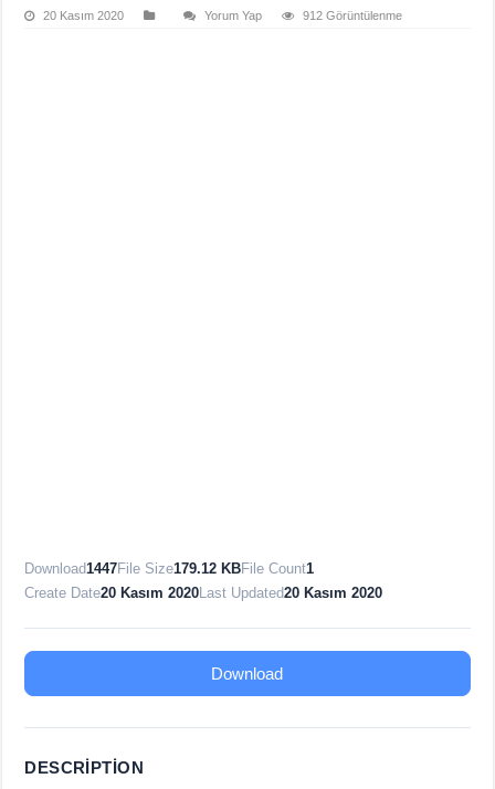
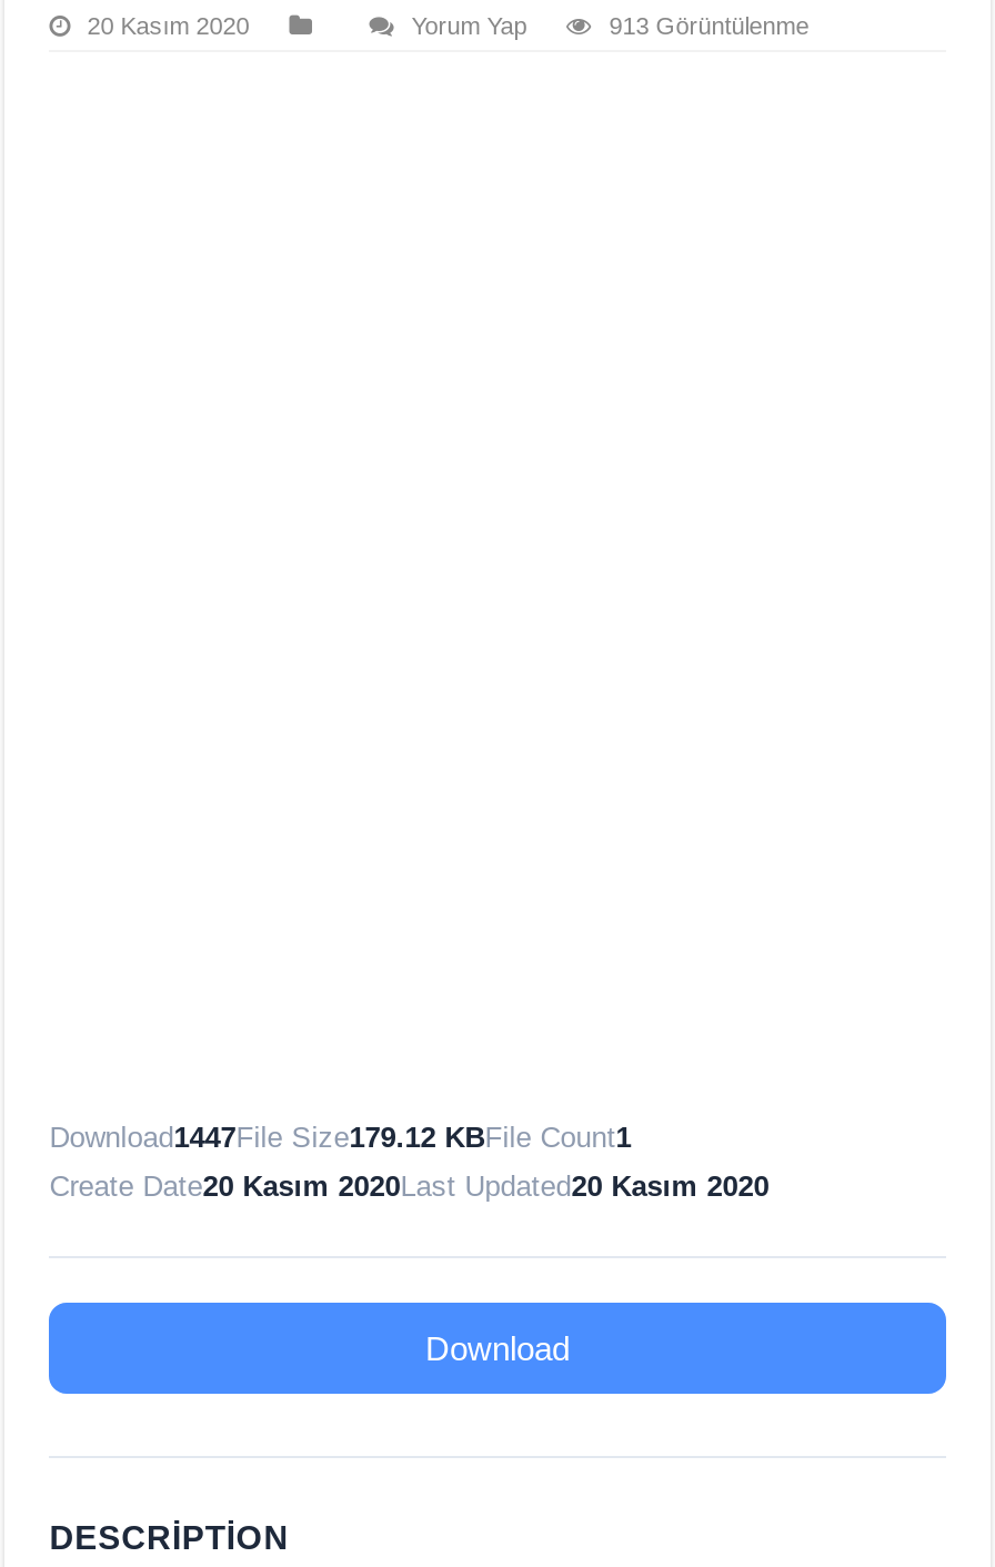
- 912 Görüntülenme
+ 913 Görüntülenme
